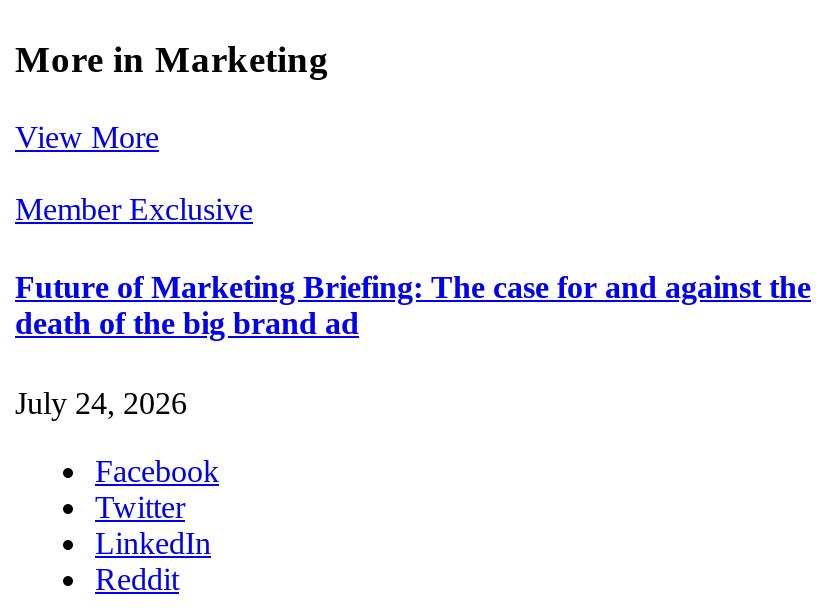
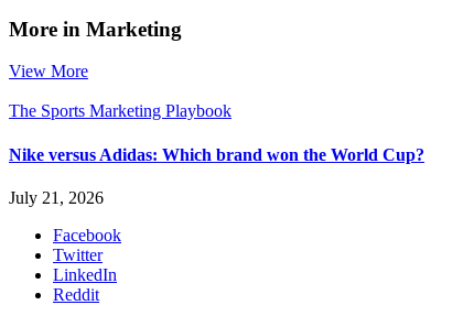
- Member Exclusive
+ The Sports Marketing Playbook

- Future of Marketing Briefing: The case for and against the
- death of the big brand ad
+ Nike versus Adidas: Which brand won the World Cup?

- July 24, 2026
+ July 21, 2026
